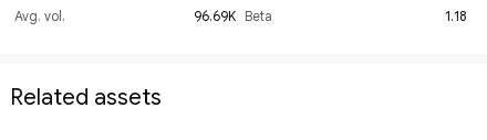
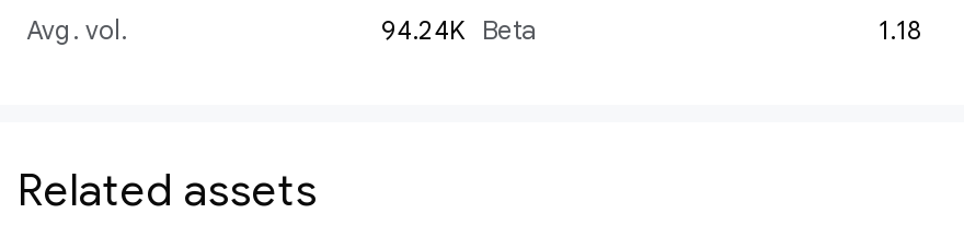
- 96.69K Beta
+ 94.24K Beta
